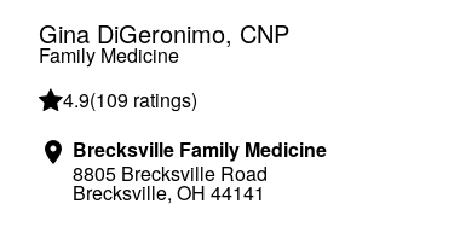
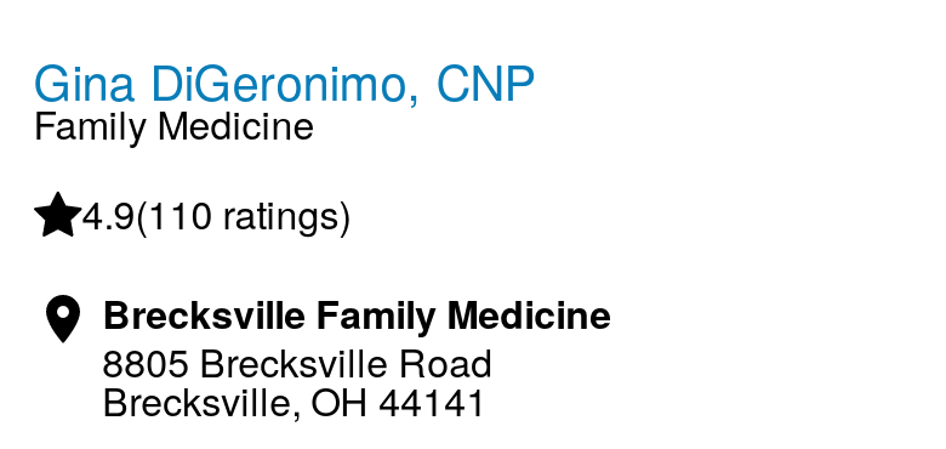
- 4.9(109 ratings)
+ 4.9(110 ratings)
